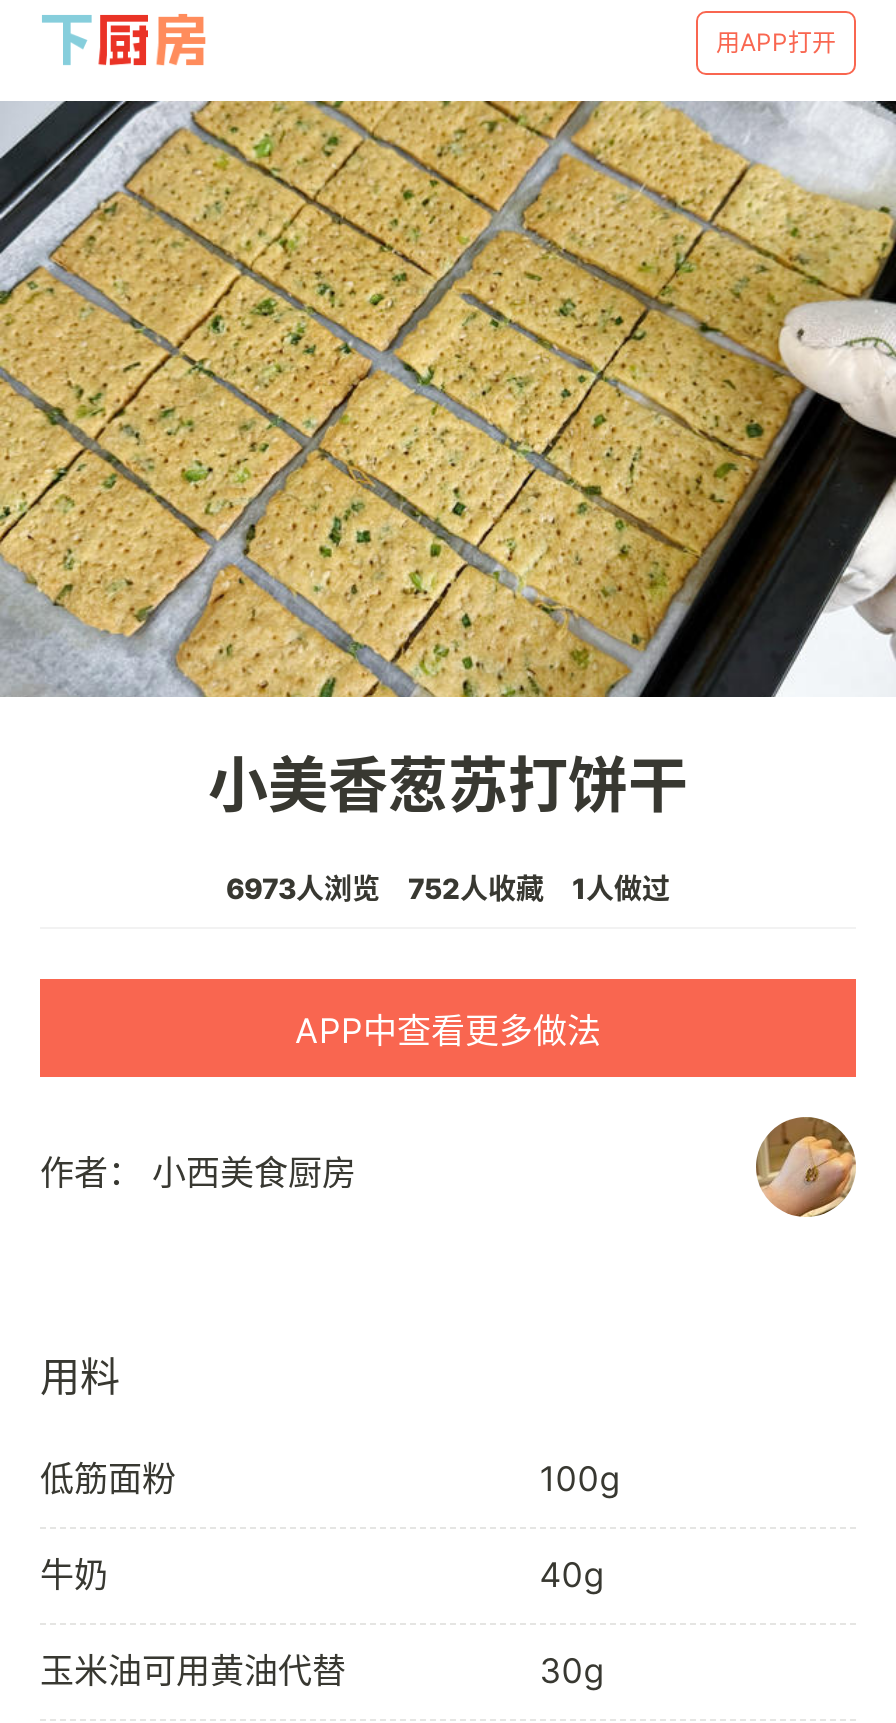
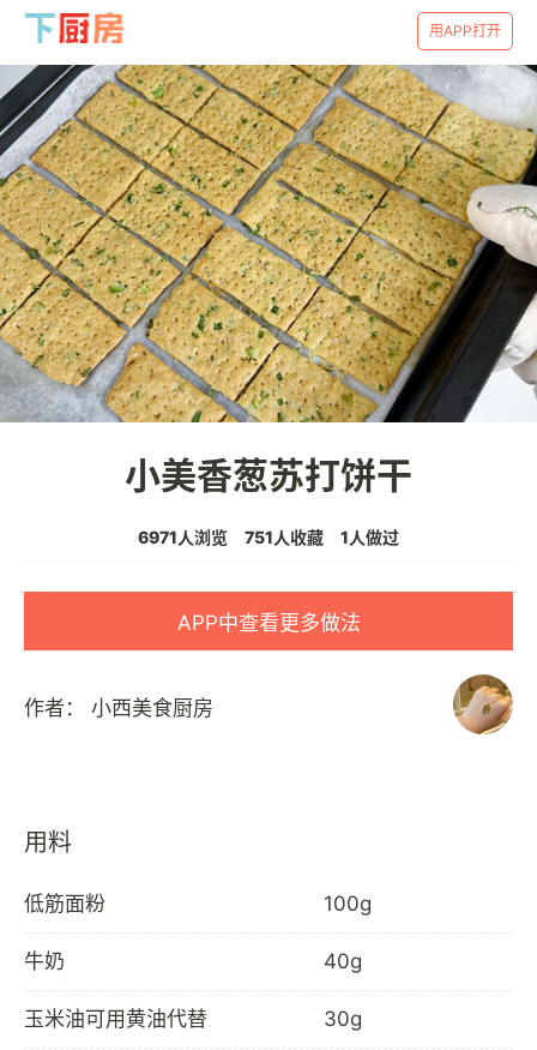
- 6973人浏览
+ 6971人浏览

- 752人收藏
+ 751人收藏
